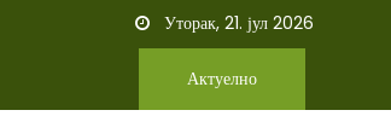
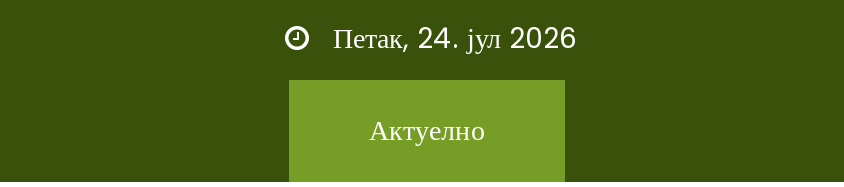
- Уторак, 21. јул 2026
+ Петак, 24. јул 2026
